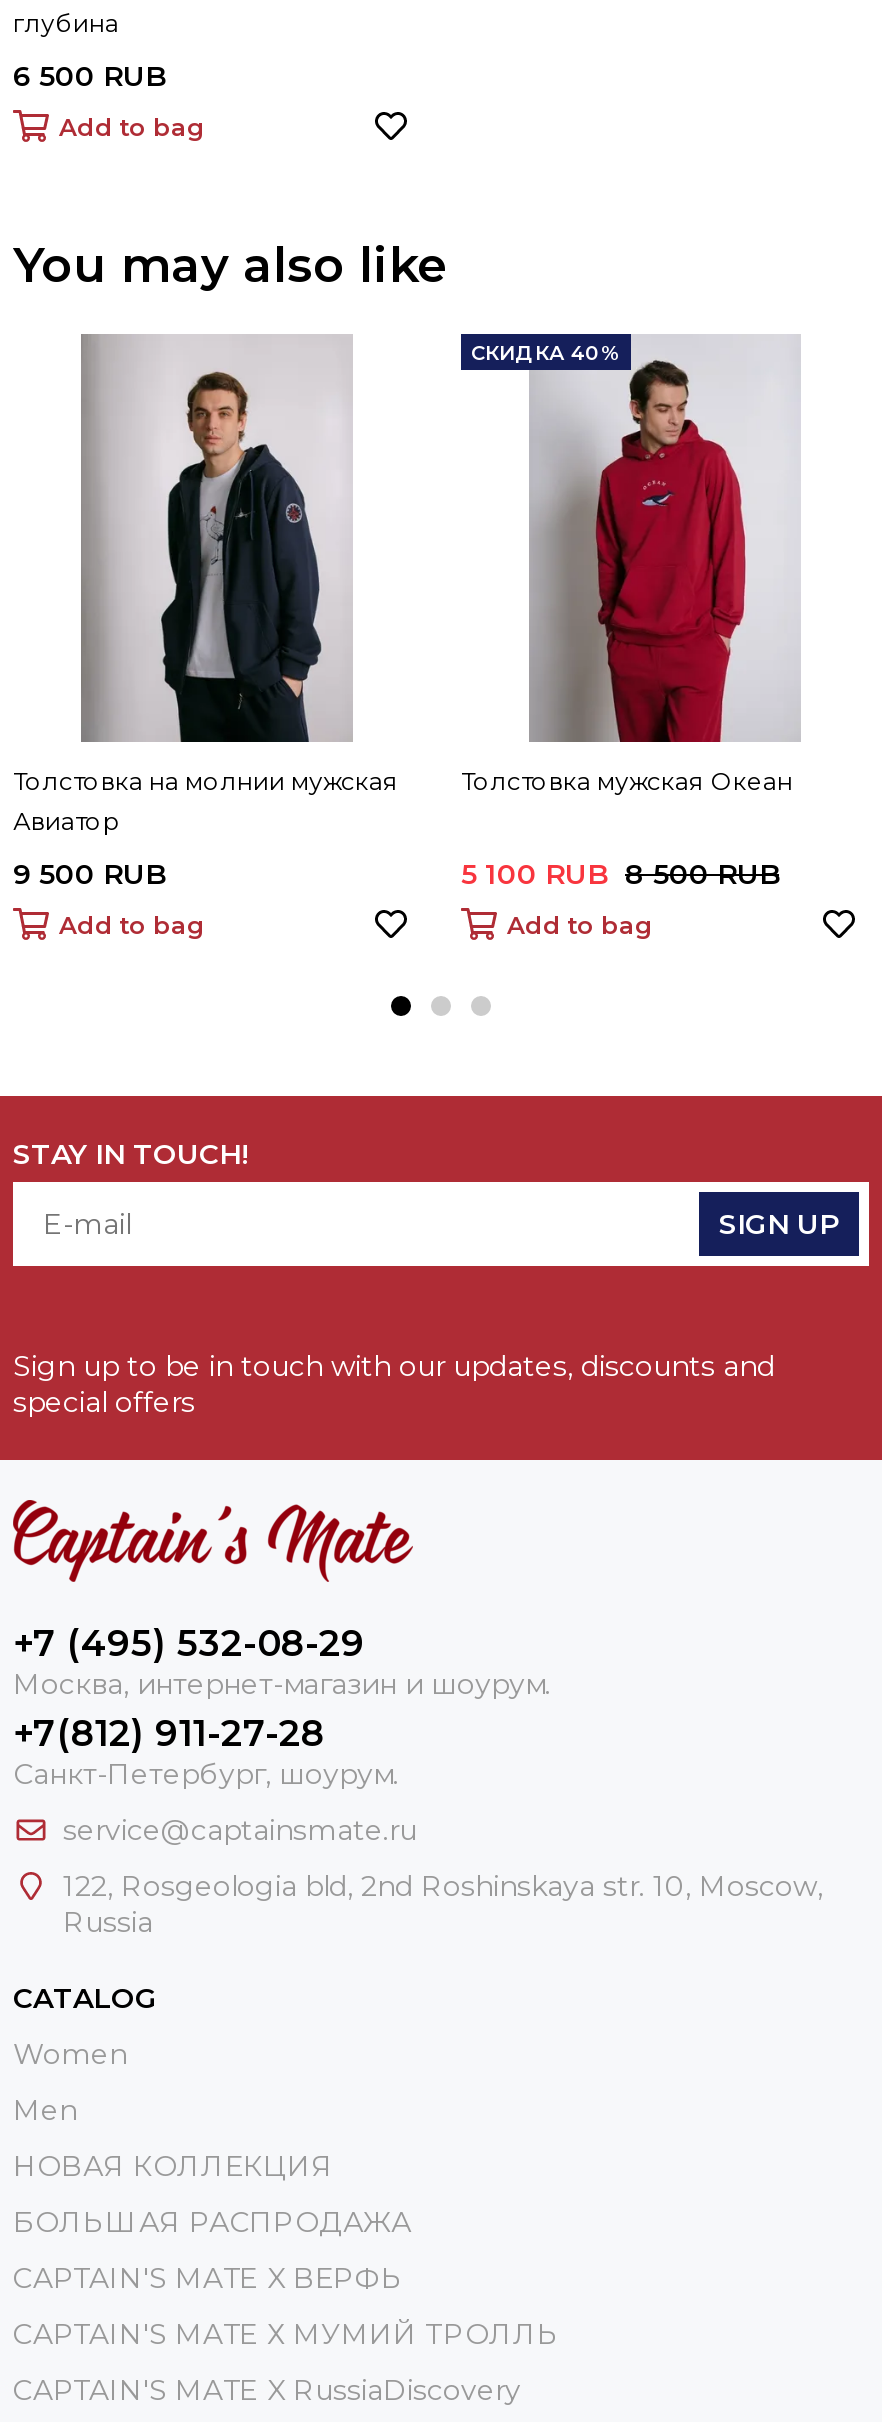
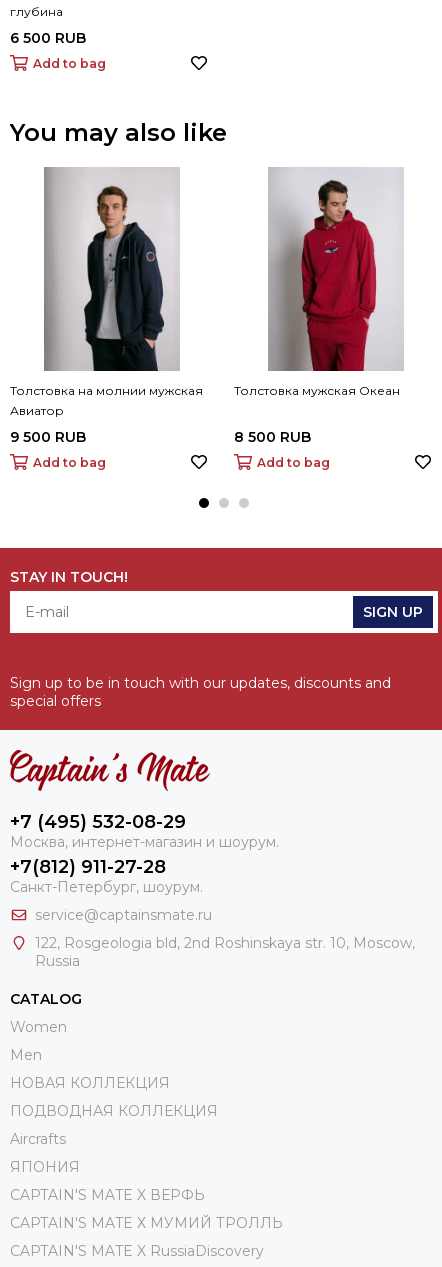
- СКИДКА 40%

- 5 100 RUB 8 500 RUB
+ 8 500 RUB

- БОЛЬШАЯ РАСПРОДАЖА
+ ПОДВОДНАЯ КОЛЛЕКЦИЯ
+ Aircrafts
+ ЯПОНИЯ
